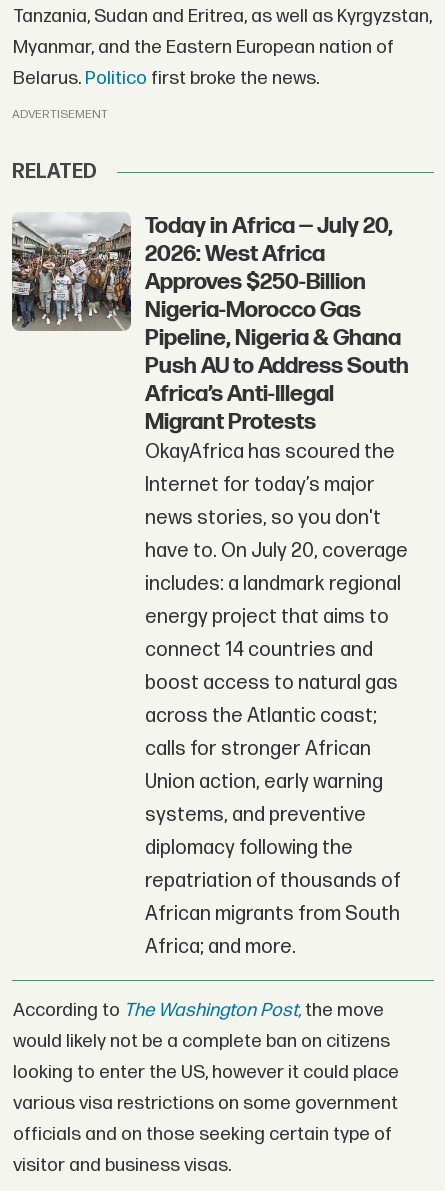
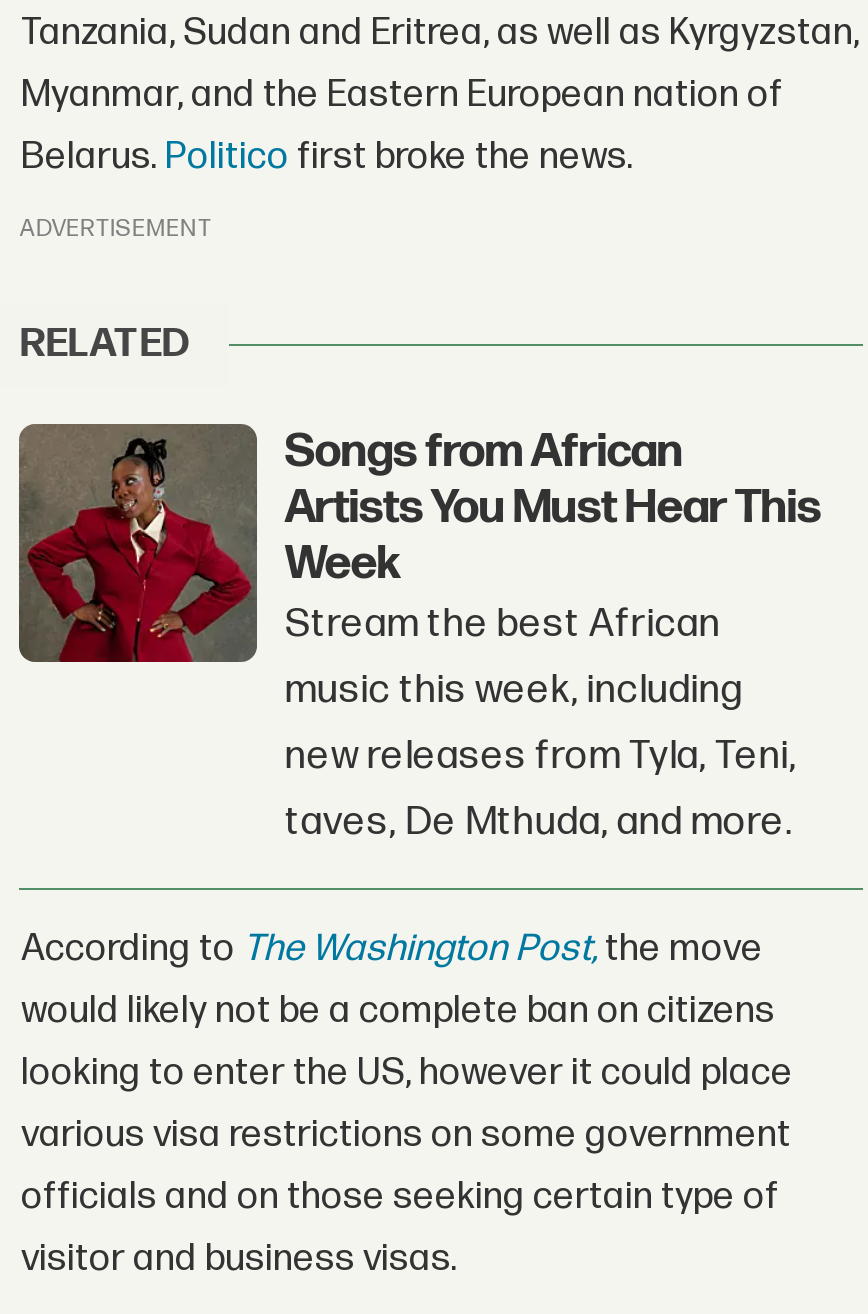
- [image]
- Today in Africa — July 20,
- 2026: West Africa
- Approves $250-Billion
- Nigeria-Morocco Gas
- Pipeline, Nigeria & Ghana
- Push AU to Address South
- Africa’s Anti-Illegal
- Migrant Protests
- OkayAfrica has scoured the
- Internet for today’s major
- news stories, so you don't
- have to. On July 20, coverage
- includes: a landmark regional
- energy project that aims to
- connect 14 countries and
- boost access to natural gas
- across the Atlantic coast;
- calls for stronger African
- Union action, early warning
- systems, and preventive
- diplomacy following the
- repatriation of thousands of
- African migrants from South
- Africa; and more.
+ [image]
+ Songs from African
+ Artists You Must Hear This
+ Week
+ Stream the best African
+ music this week, including
+ new releases from Tyla, Teni,
+ taves, De Mthuda, and more.
